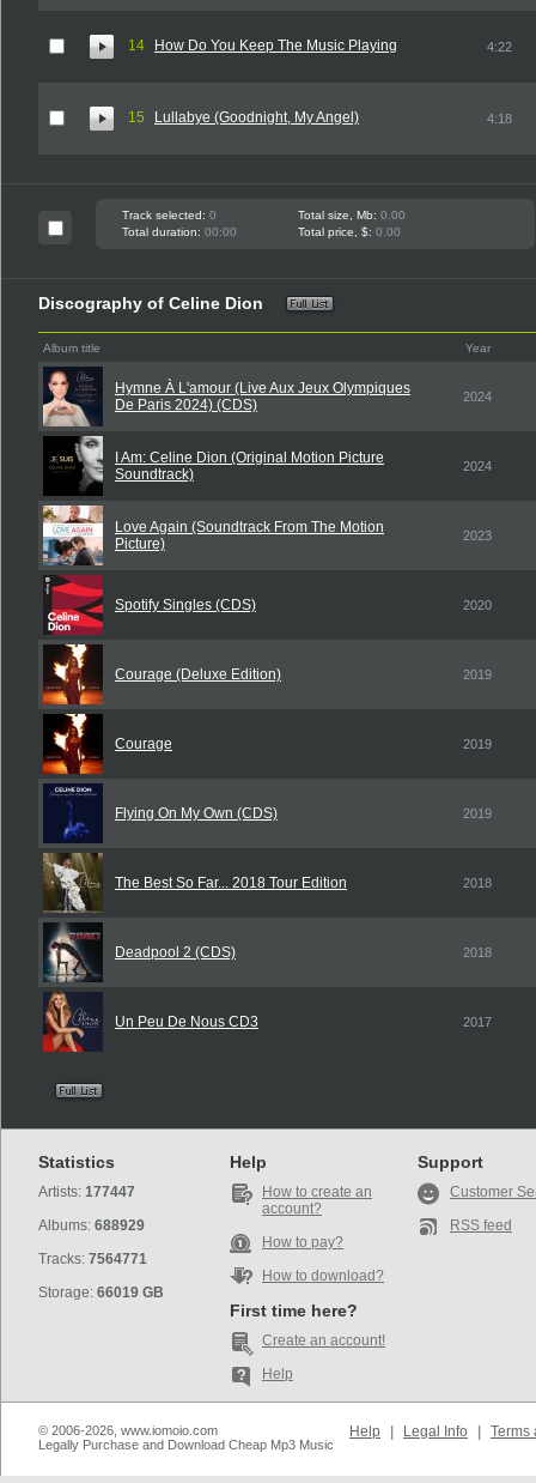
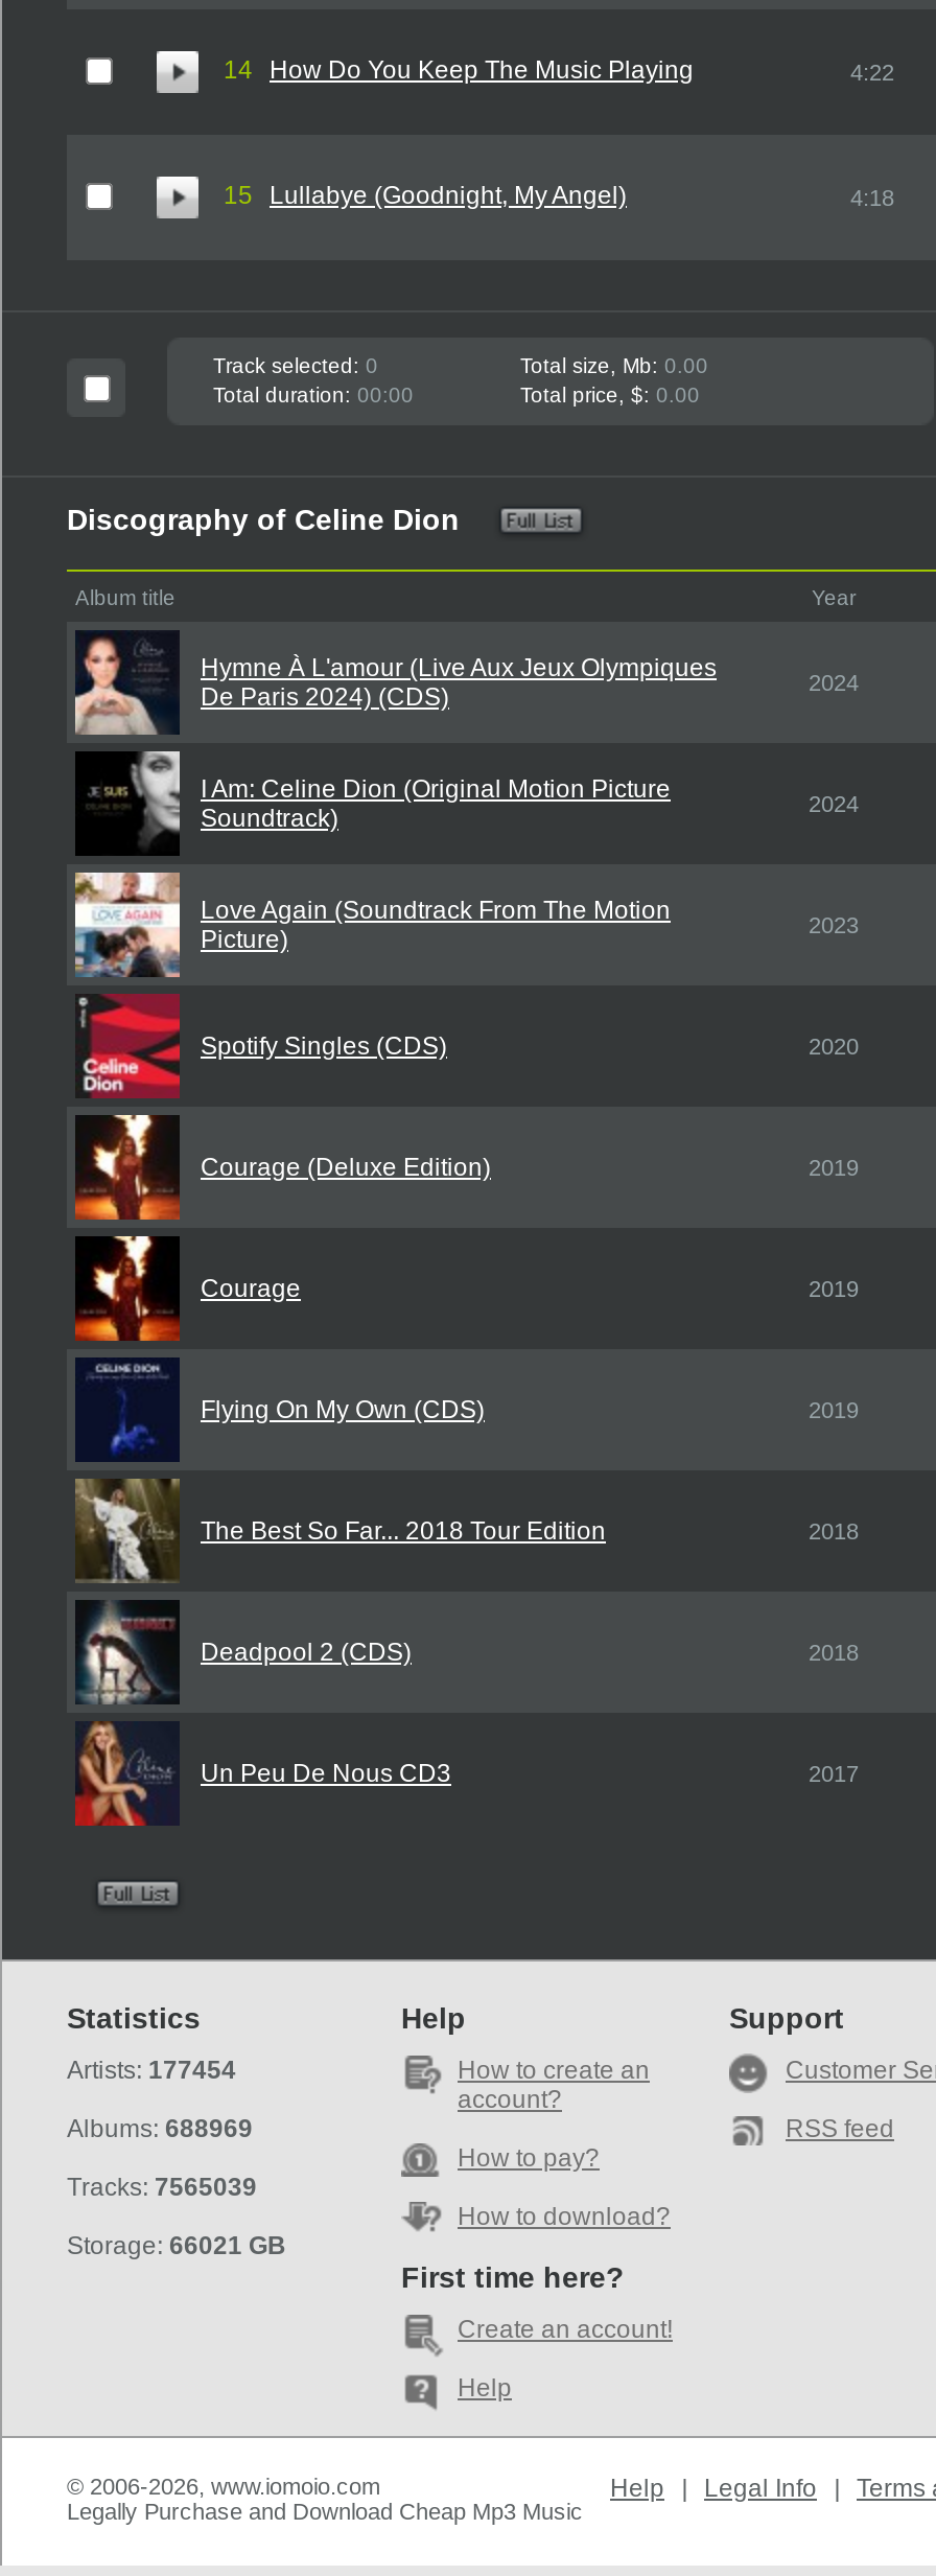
- Artists: 177447
+ Artists: 177454

- Albums: 688929
+ Albums: 688969

- Tracks: 7564771
+ Tracks: 7565039

- Storage: 66019 GB
+ Storage: 66021 GB
